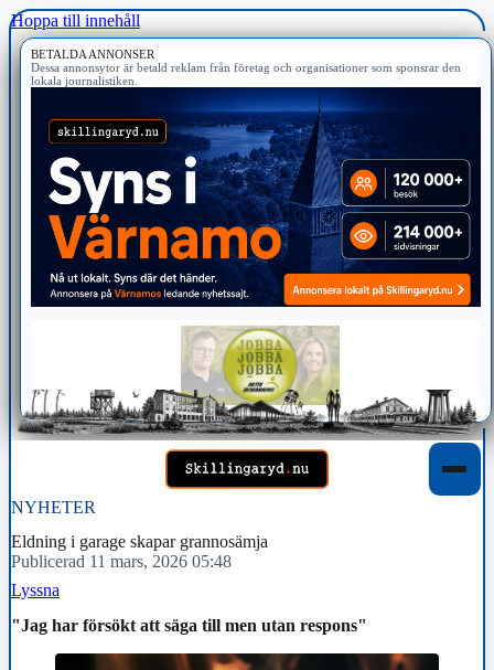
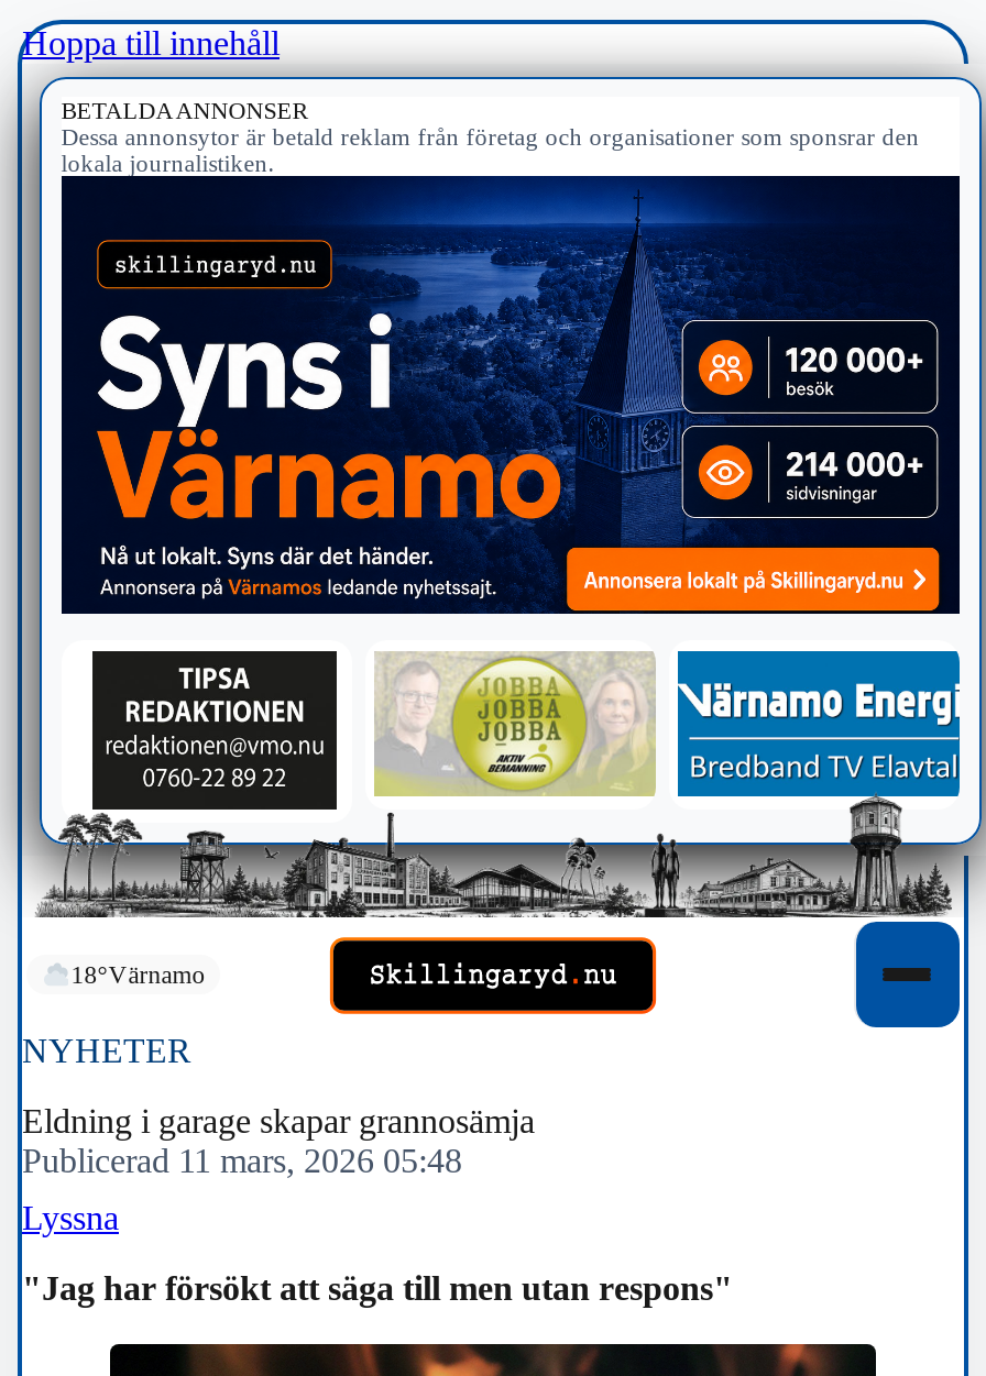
+ 18°Värnamo

- [image]
+ [image]
